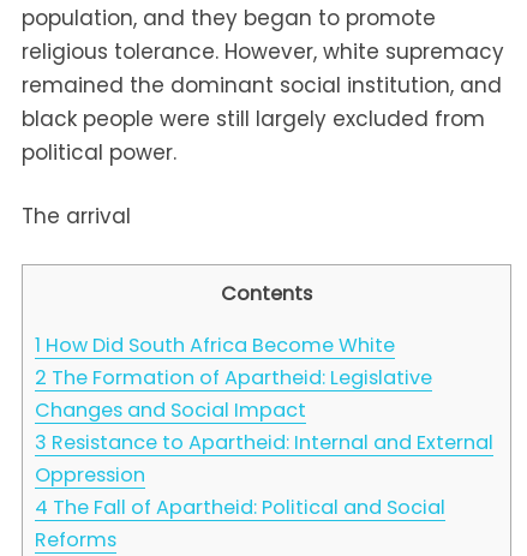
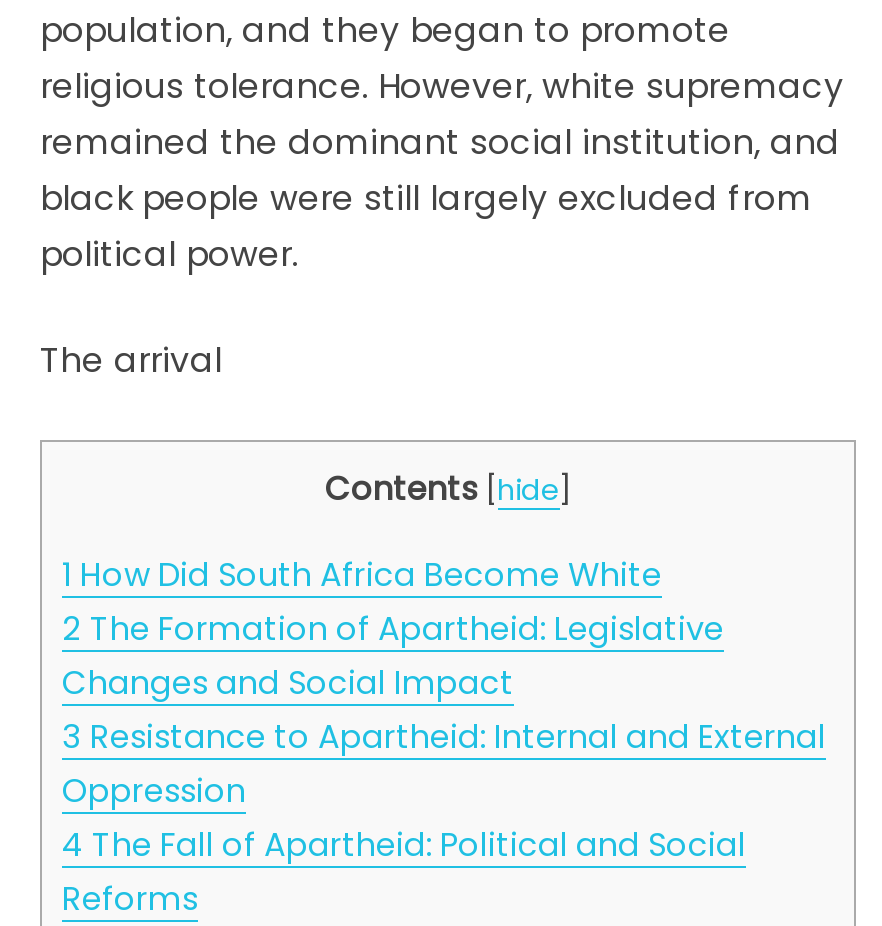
- Contents
+ Contents [hide]
